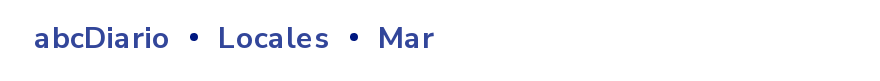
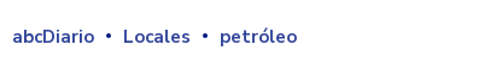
- Mar
+ petróleo
